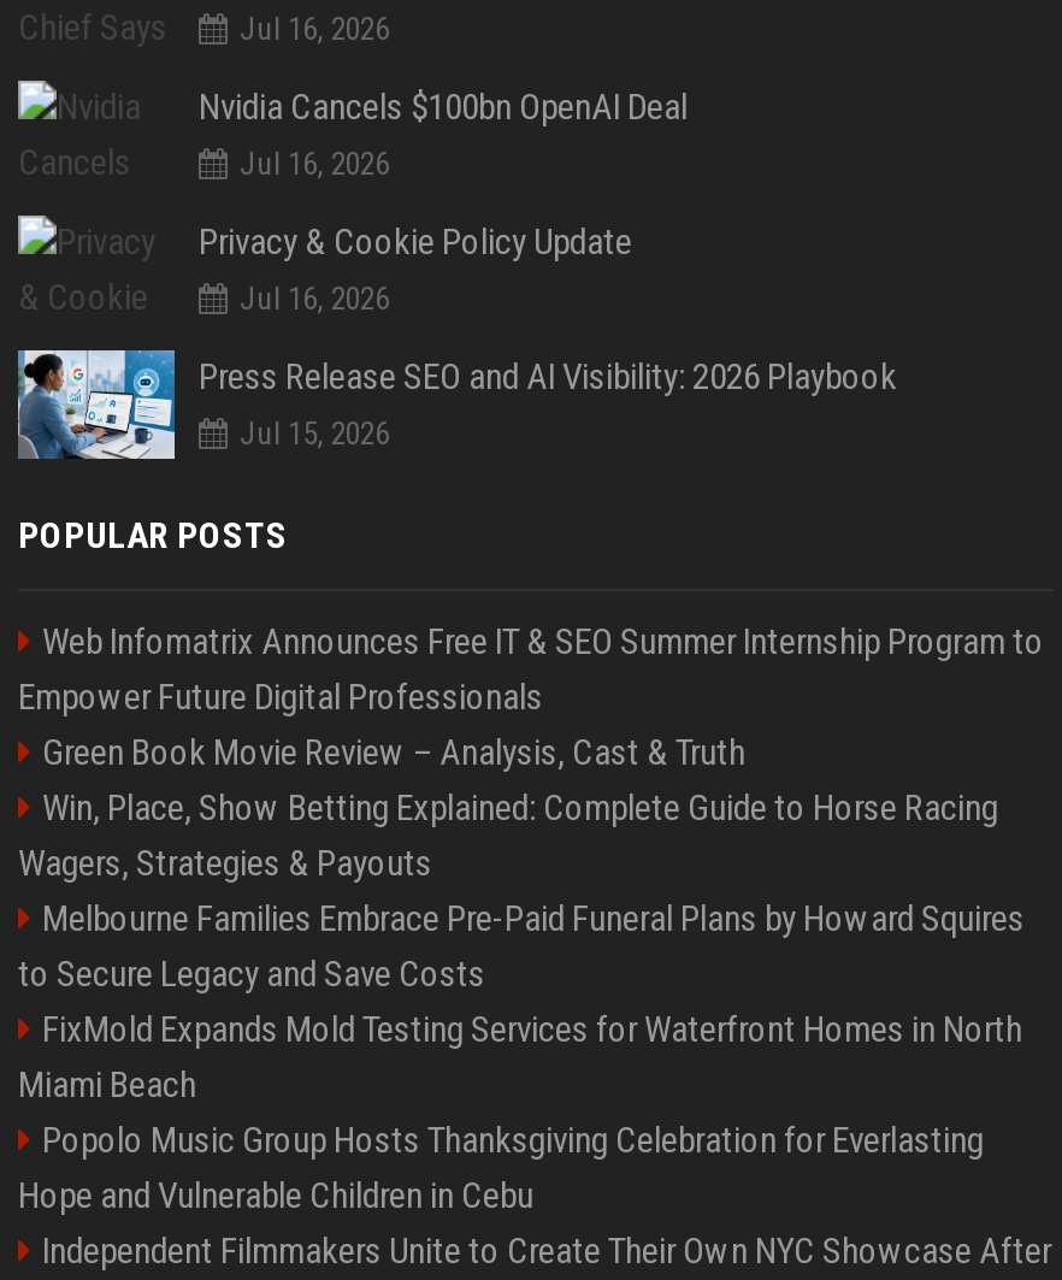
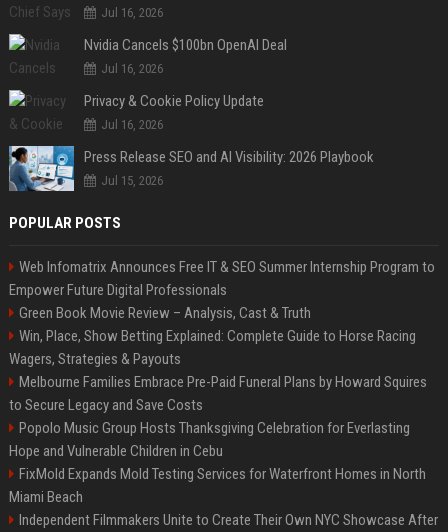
moved down: FixMold Expands Mold Testing Services for Waterfront Homes in North | Miami Beach

moved up: Popolo Music Group Hosts Thanksgiving Celebration for Everlasting | Hope and Vulnerable Children in Cebu
